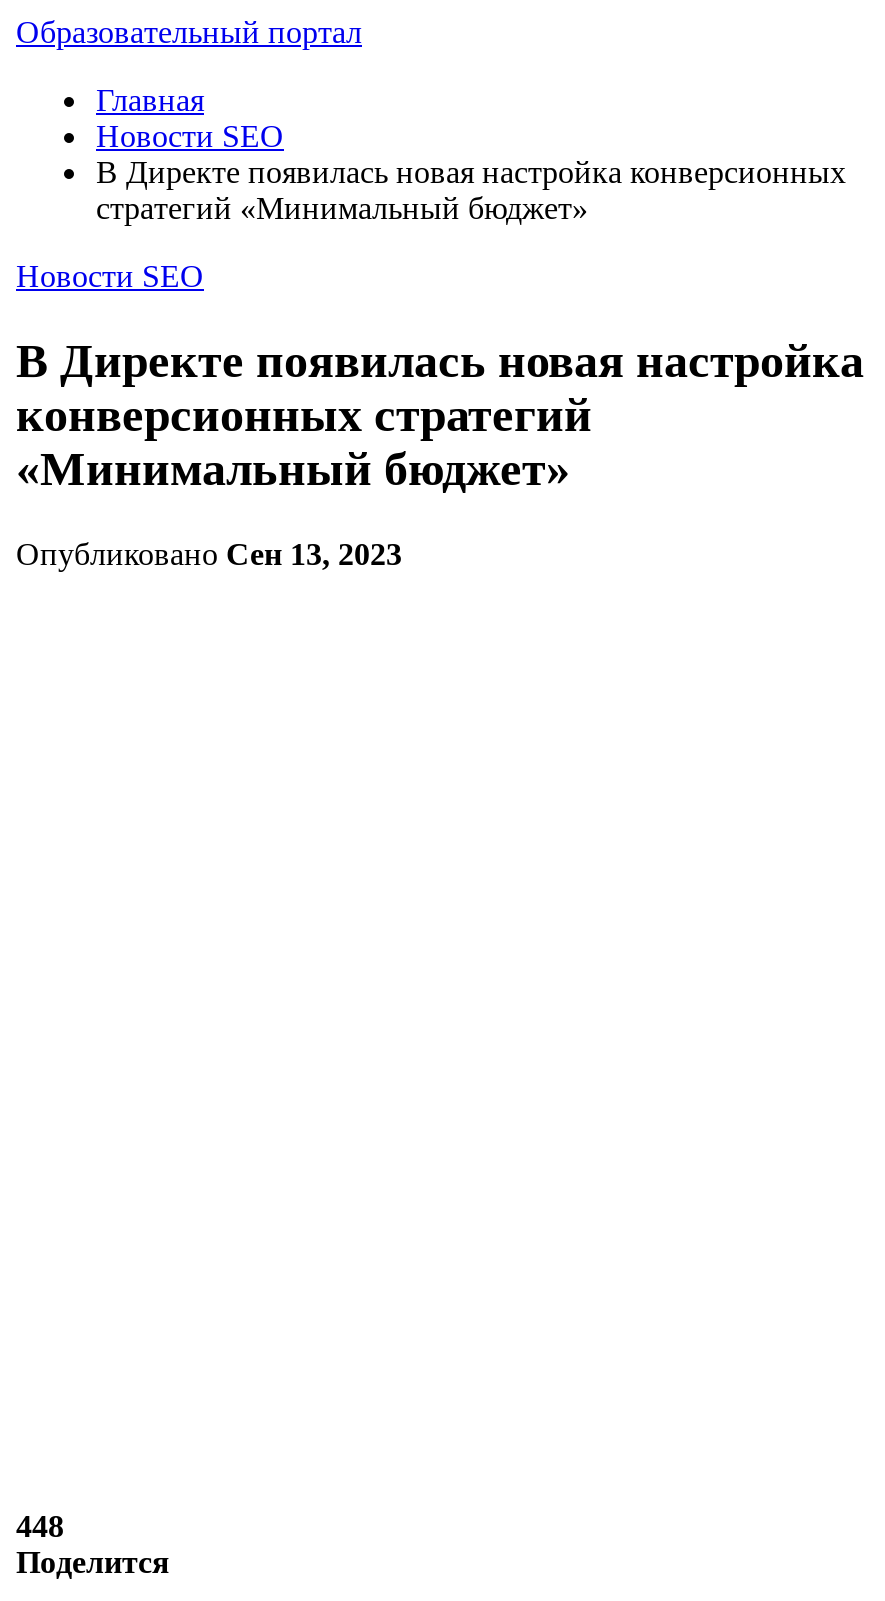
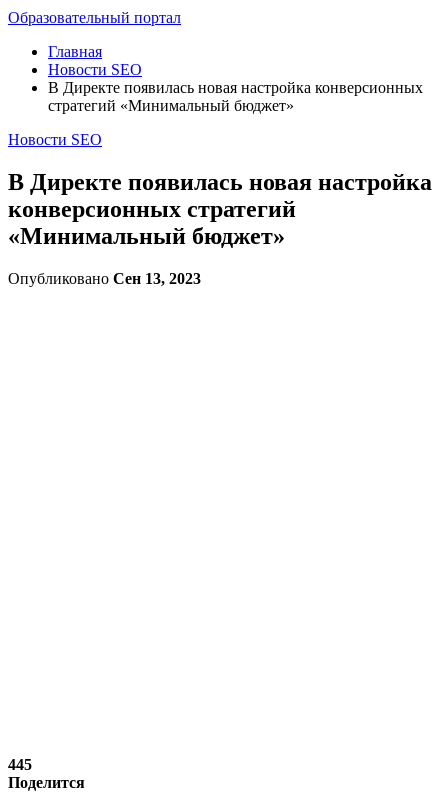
- 448
+ 445
